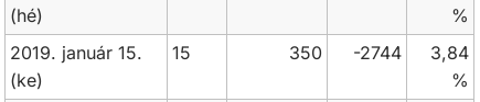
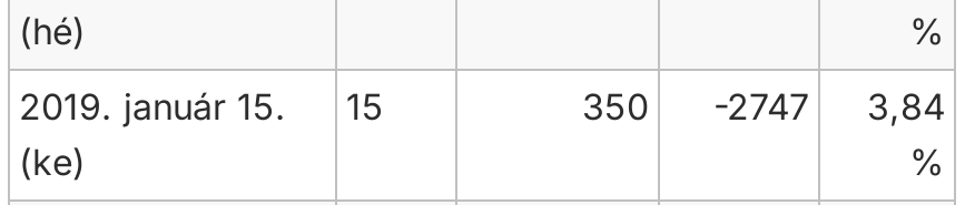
- 350 -2744 3,84
+ 350 -2747 3,84
